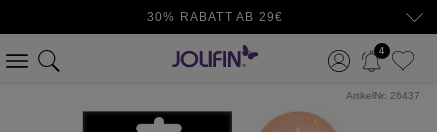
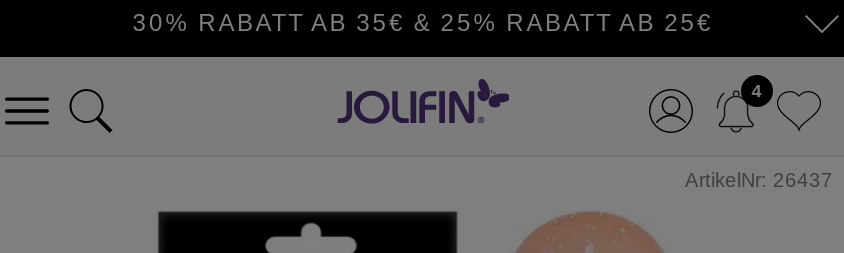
- 30% RABATT AB 29€
+ 30% RABATT AB 35€ & 25% RABATT AB 25€
